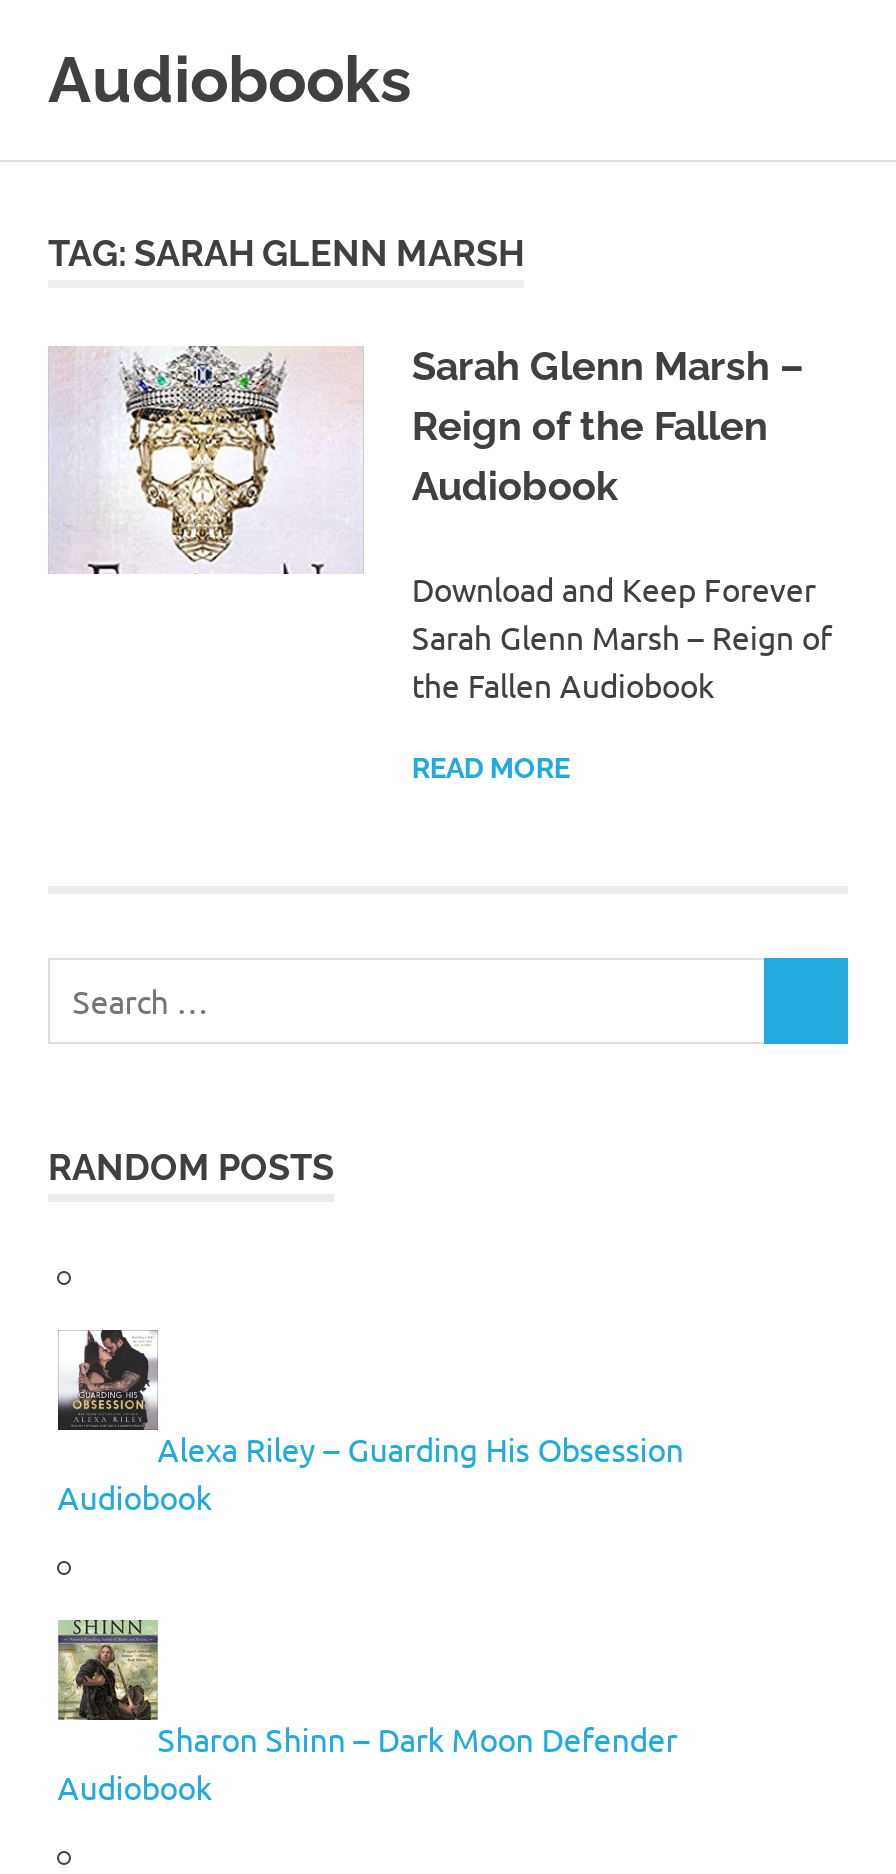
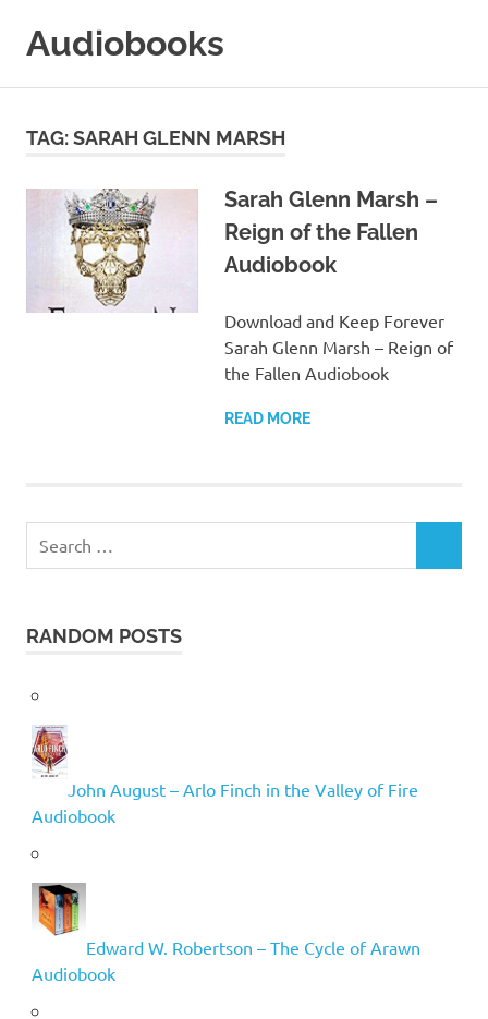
- [image]
- Alexa Riley – Guarding His Obsession
+ [image]
+ John August – Arlo Finch in the Valley of Fire

- [image]
- Sharon Shinn – Dark Moon Defender
+ [image]
+ Edward W. Robertson – The Cycle of Arawn
